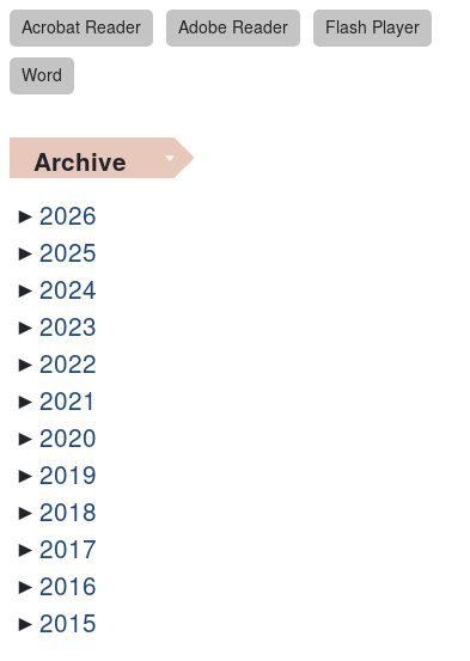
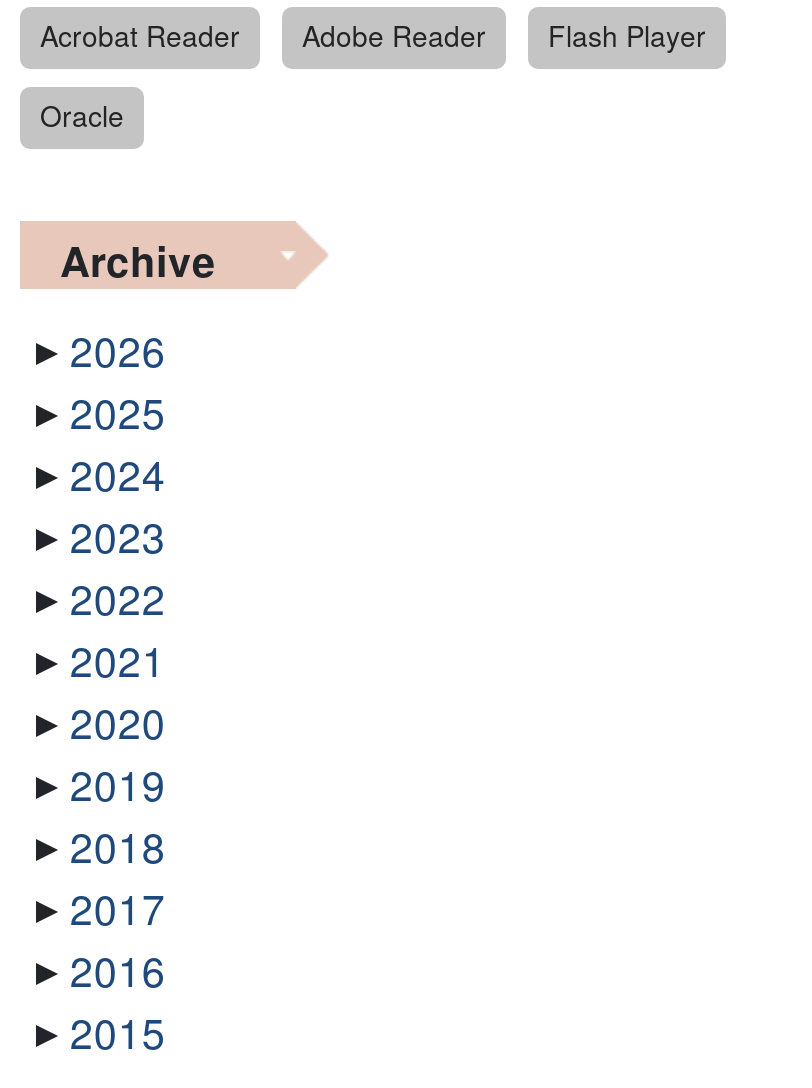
- Word
+ Oracle
